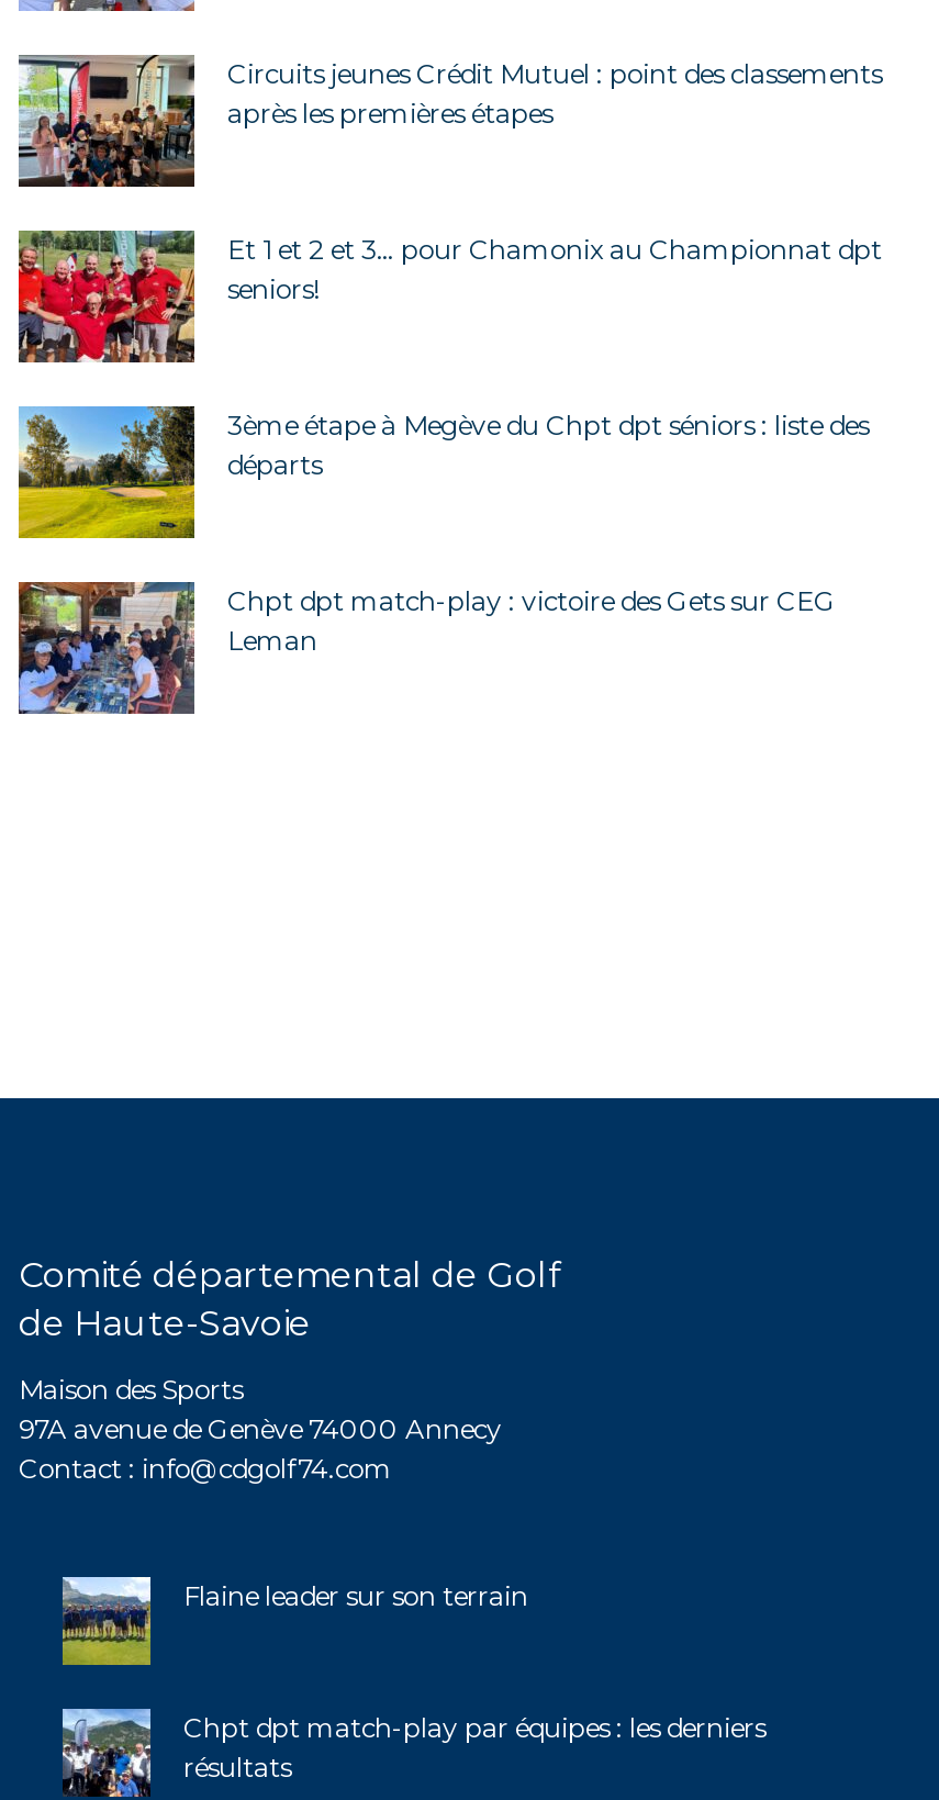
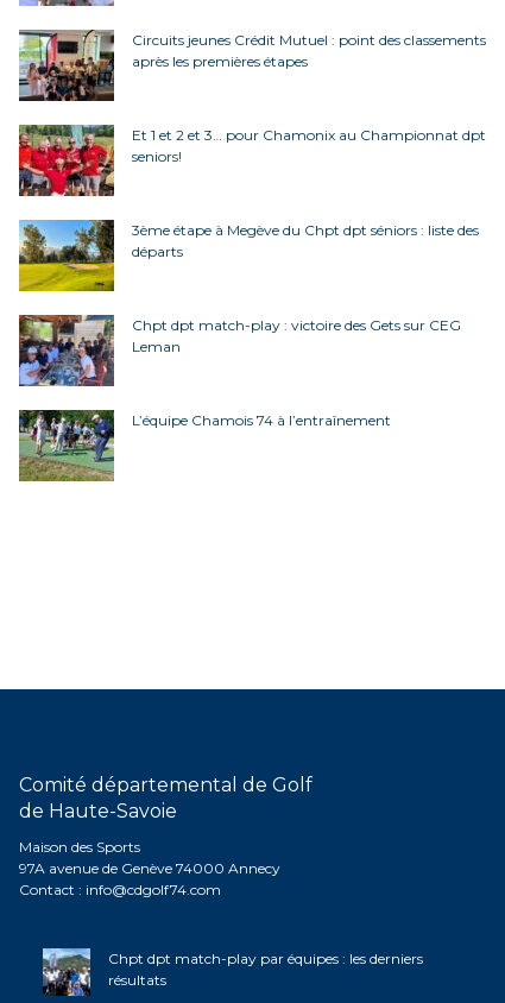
+ [image]
+ L’équipe Chamois 74 à l’entraînement

moved down: Comité départemental de Golf | de Haute-Savoie | Maison des Sports | 97A avenue de Genève 74000 Annecy | Contact : info@cdgolf74.com

- [image]
- Flaine leader sur son terrain
